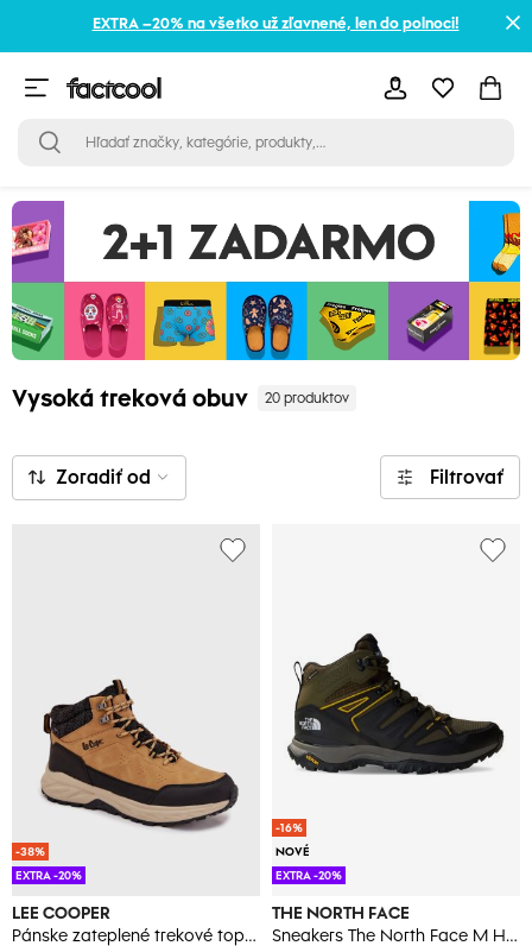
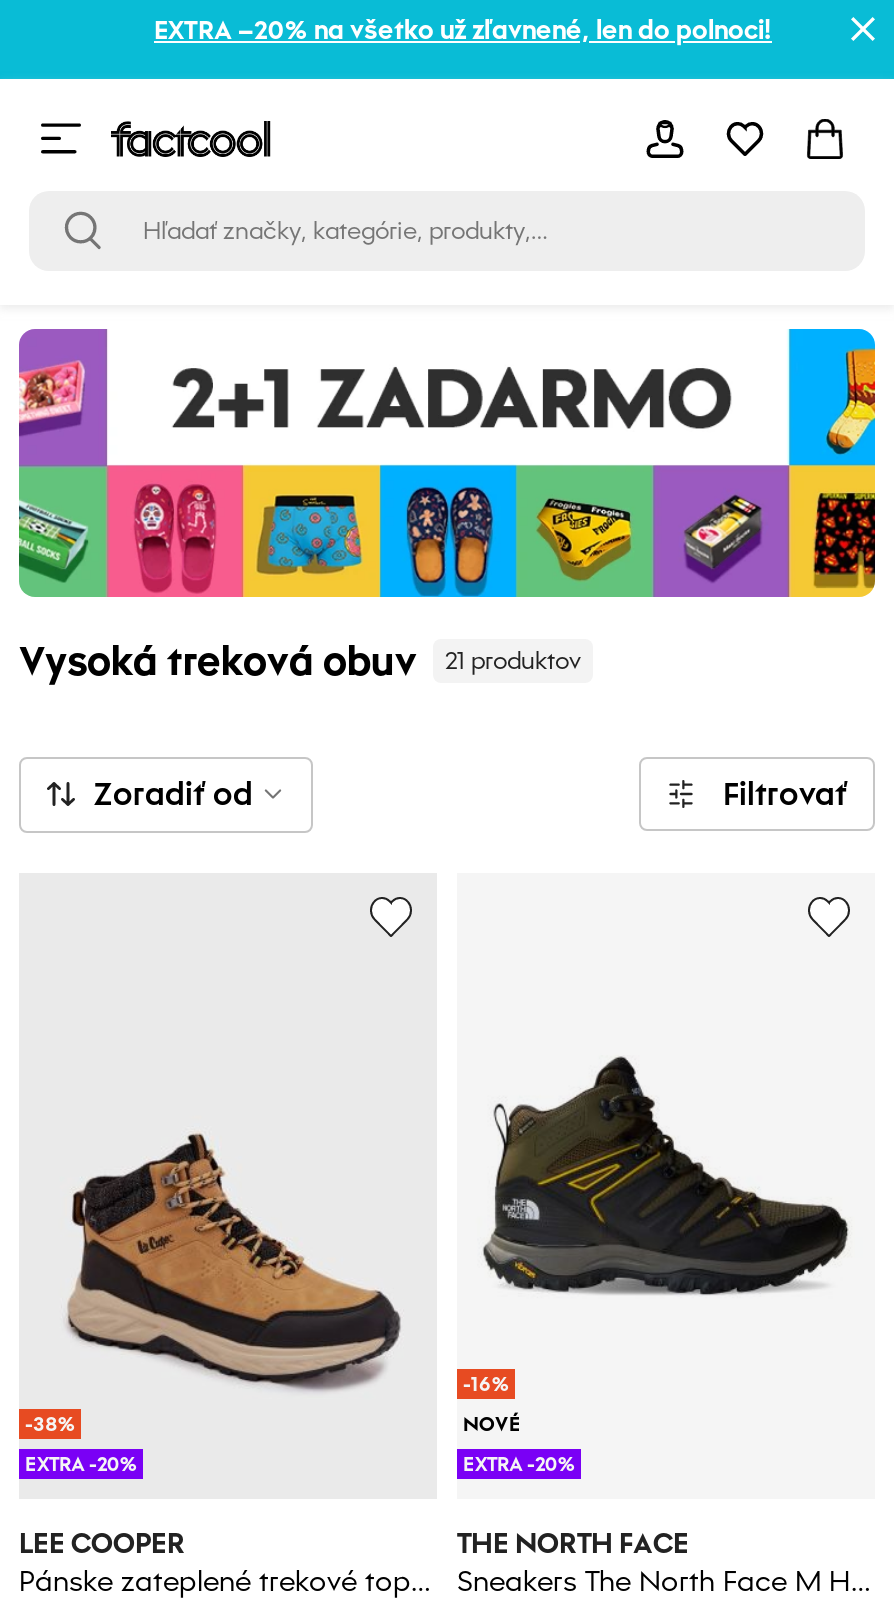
- Vysoká treková obuv 20 produktov
+ Vysoká treková obuv 21 produktov
